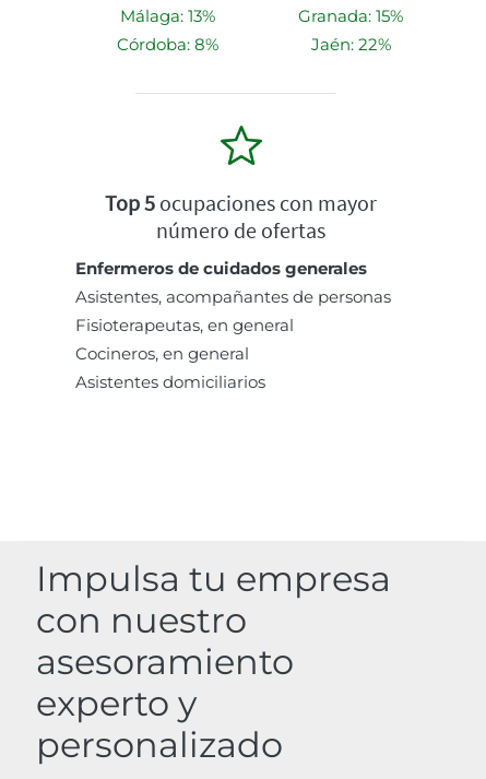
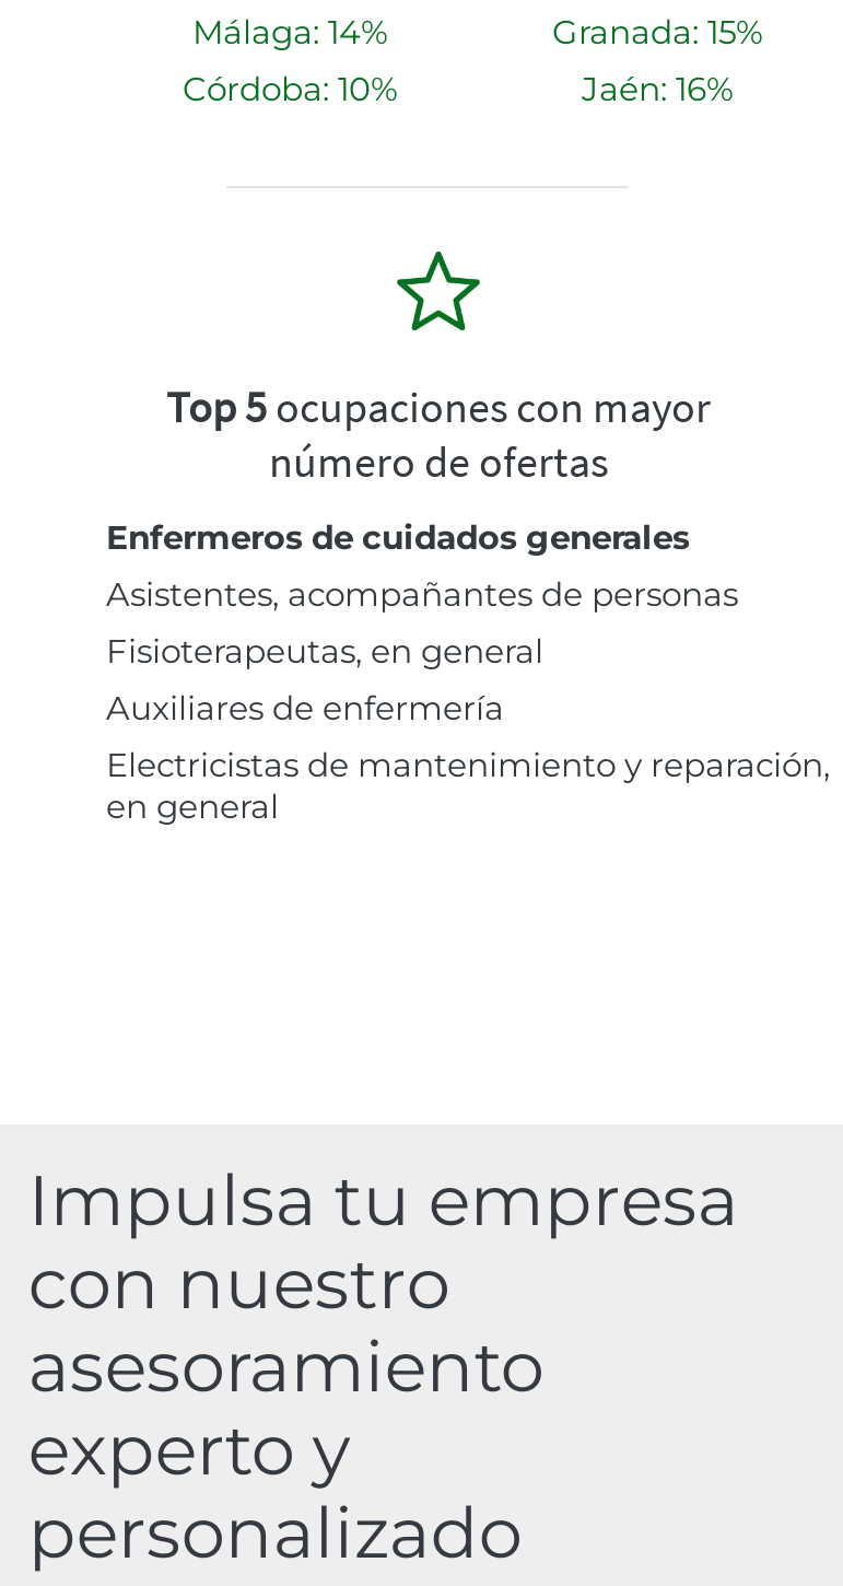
- Málaga: 13%
+ Málaga: 14%

- Córdoba: 8%
+ Córdoba: 10%

- Jaén: 22%
+ Jaén: 16%

- Cocineros, en general
- Asistentes domiciliarios
+ Auxiliares de enfermería
+ Electricistas de mantenimiento y reparación,
+ en general
